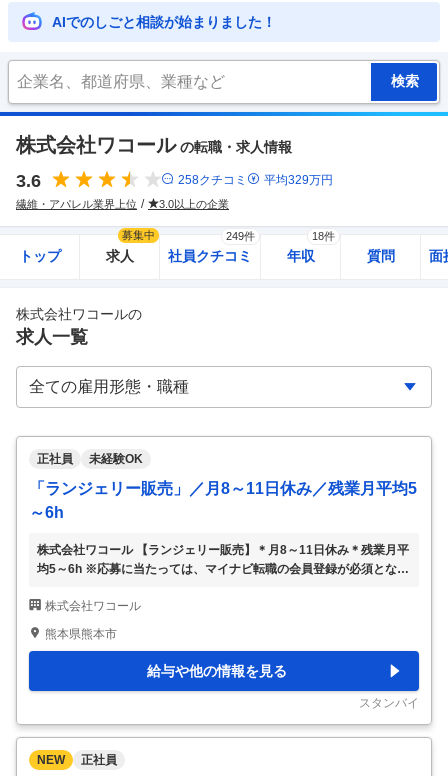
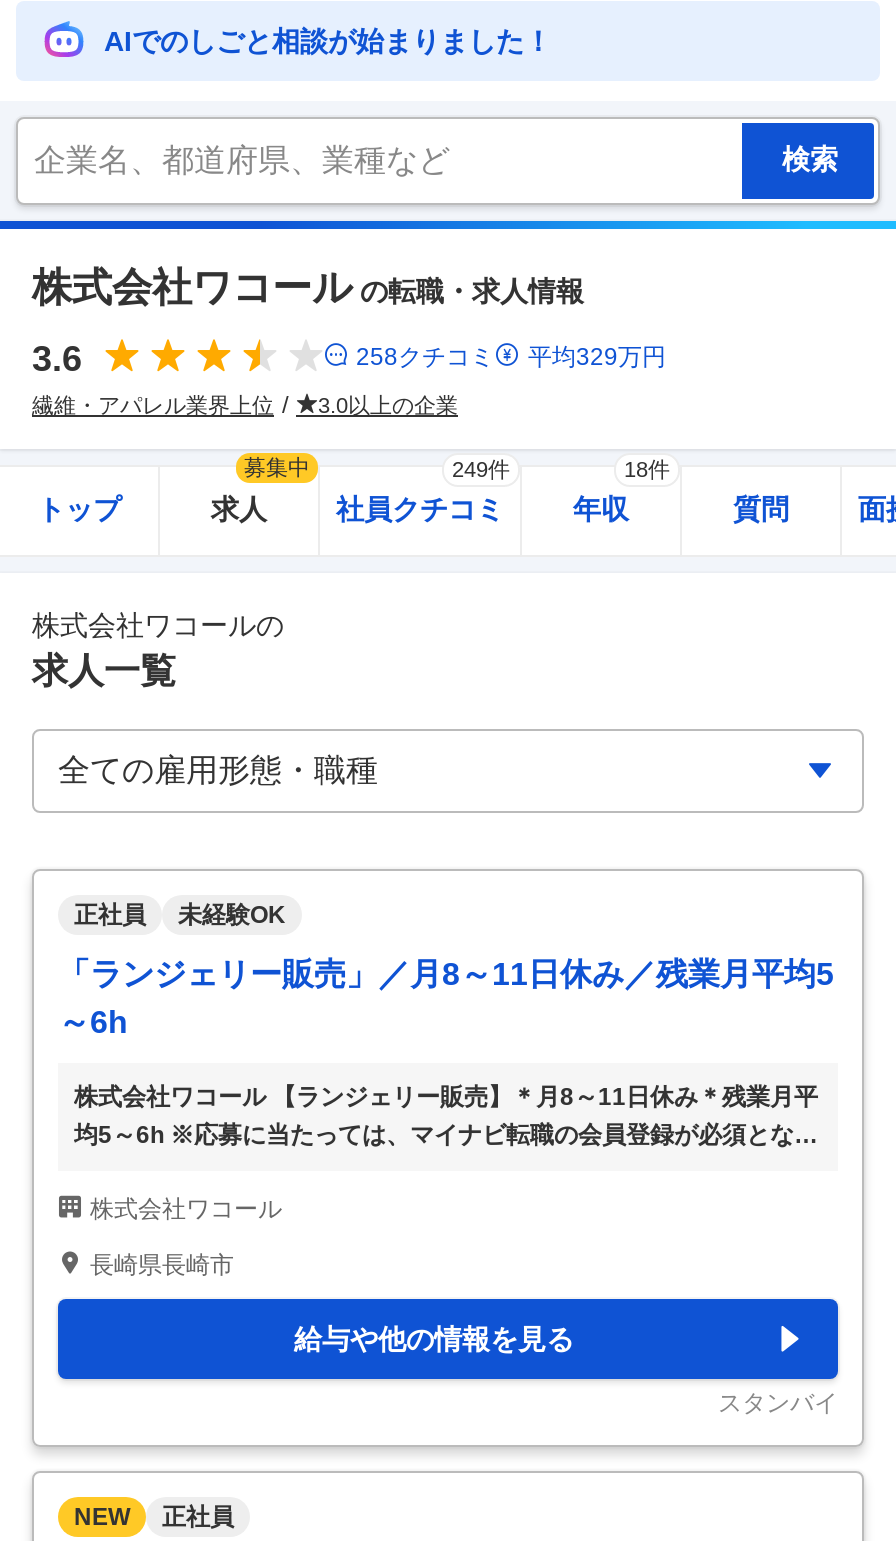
- 熊本県熊本市
+ 長崎県長崎市
